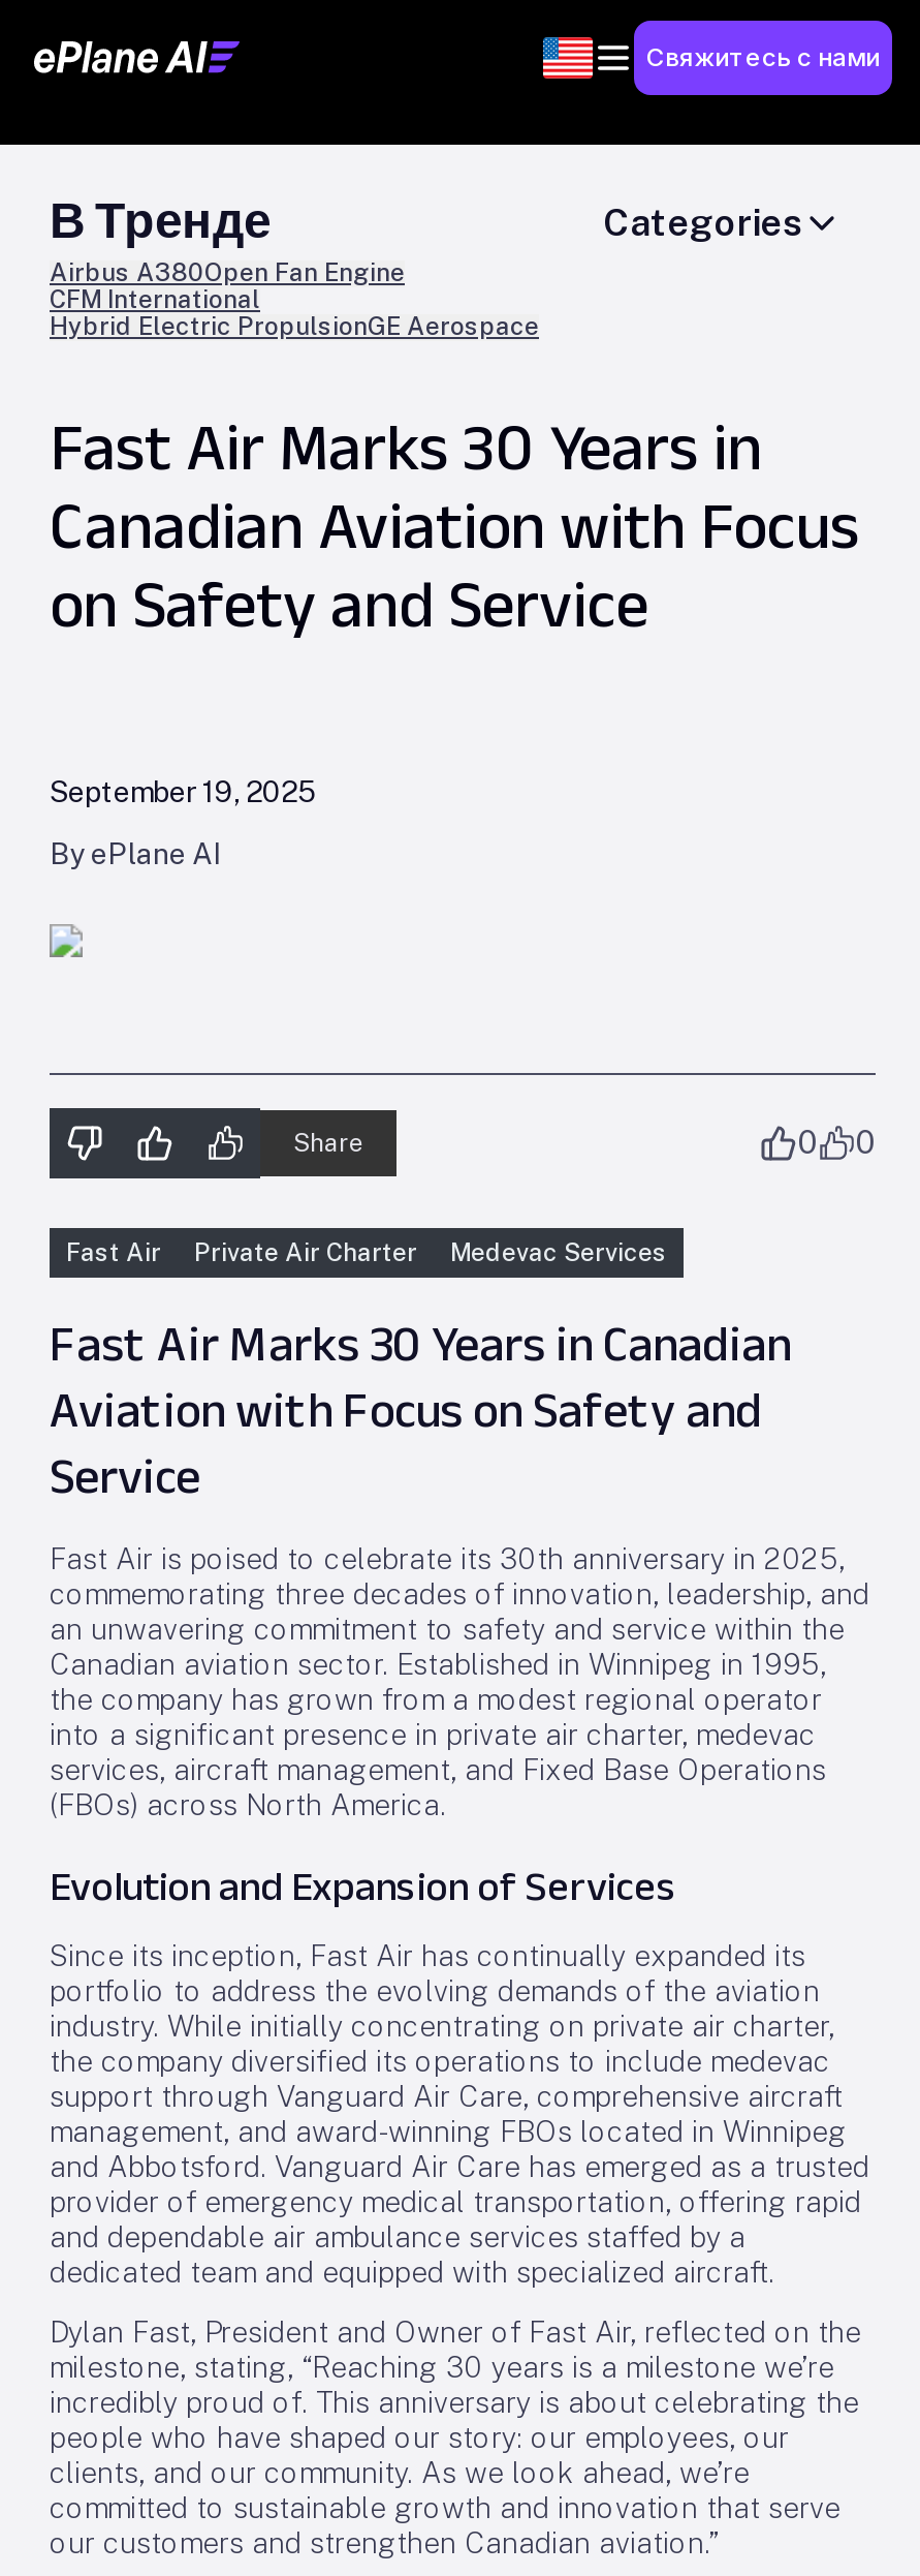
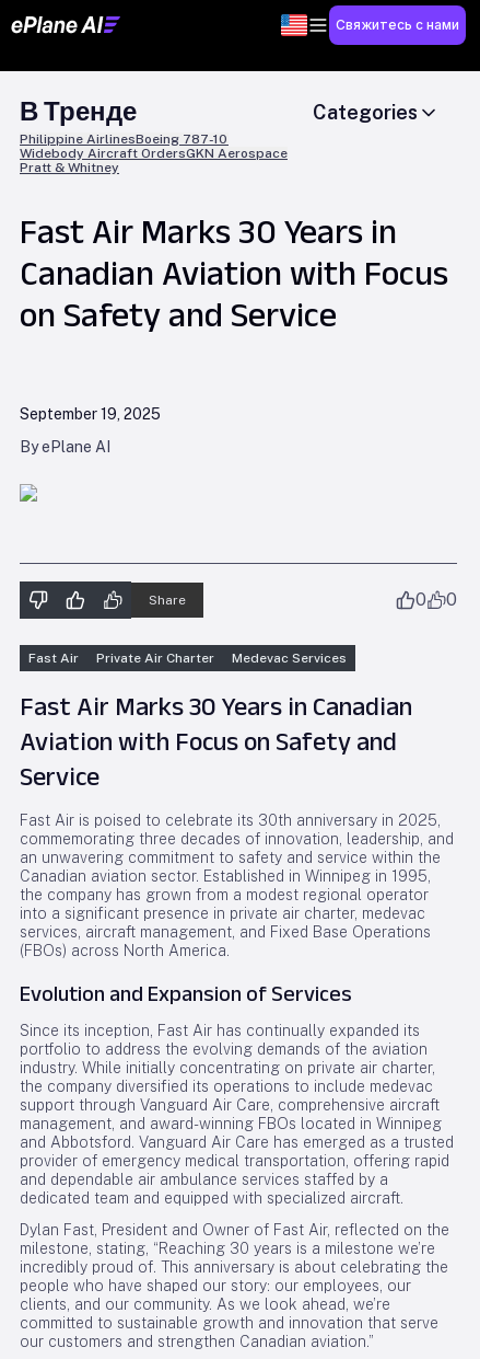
- Airbus A380Open Fan Engine
- CFM International
- Hybrid Electric PropulsionGE Aerospace
+ Philippine AirlinesBoeing 787-10
+ Widebody Aircraft OrdersGKN Aerospace
+ Pratt & Whitney
